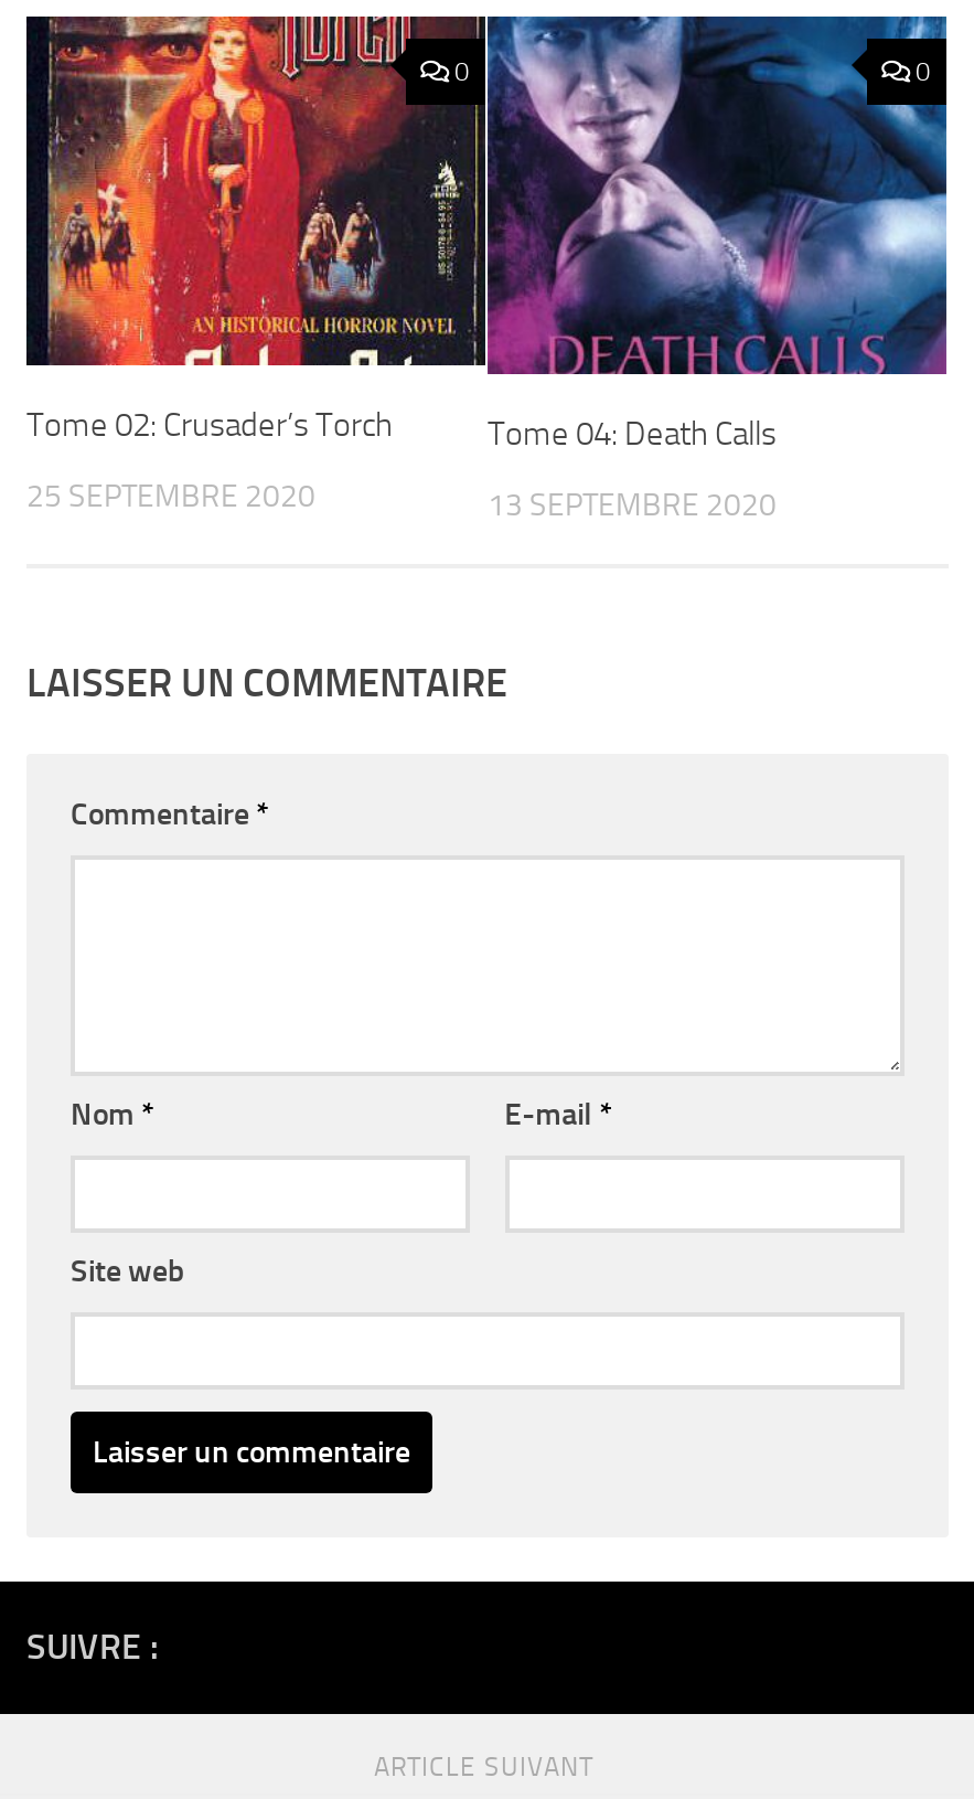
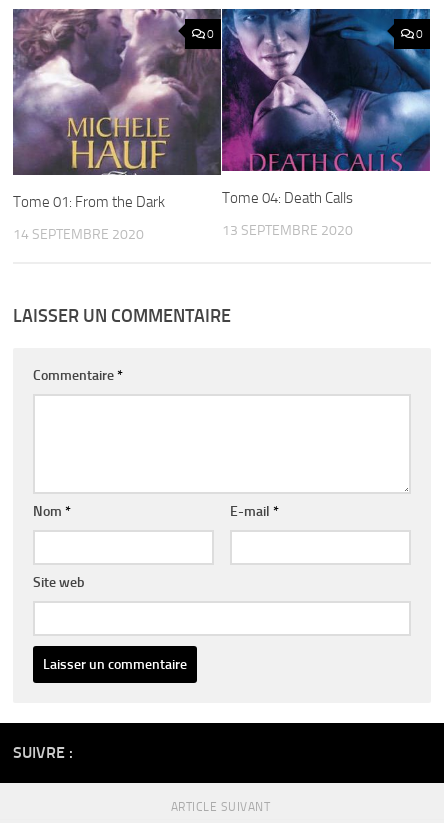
- [image]
- Tome 02: Crusader’s Torch
+ [image]
+ Tome 01: From the Dark

- 25 SEPTEMBRE 2020
+ 14 SEPTEMBRE 2020
